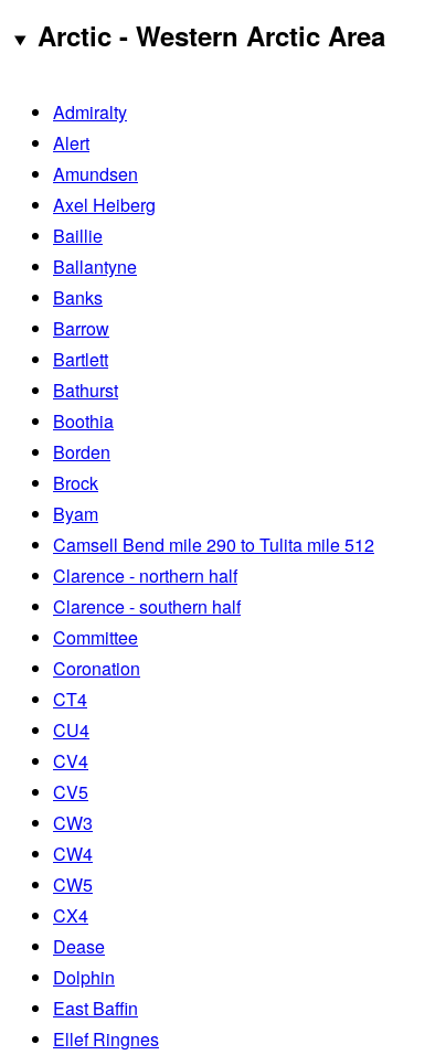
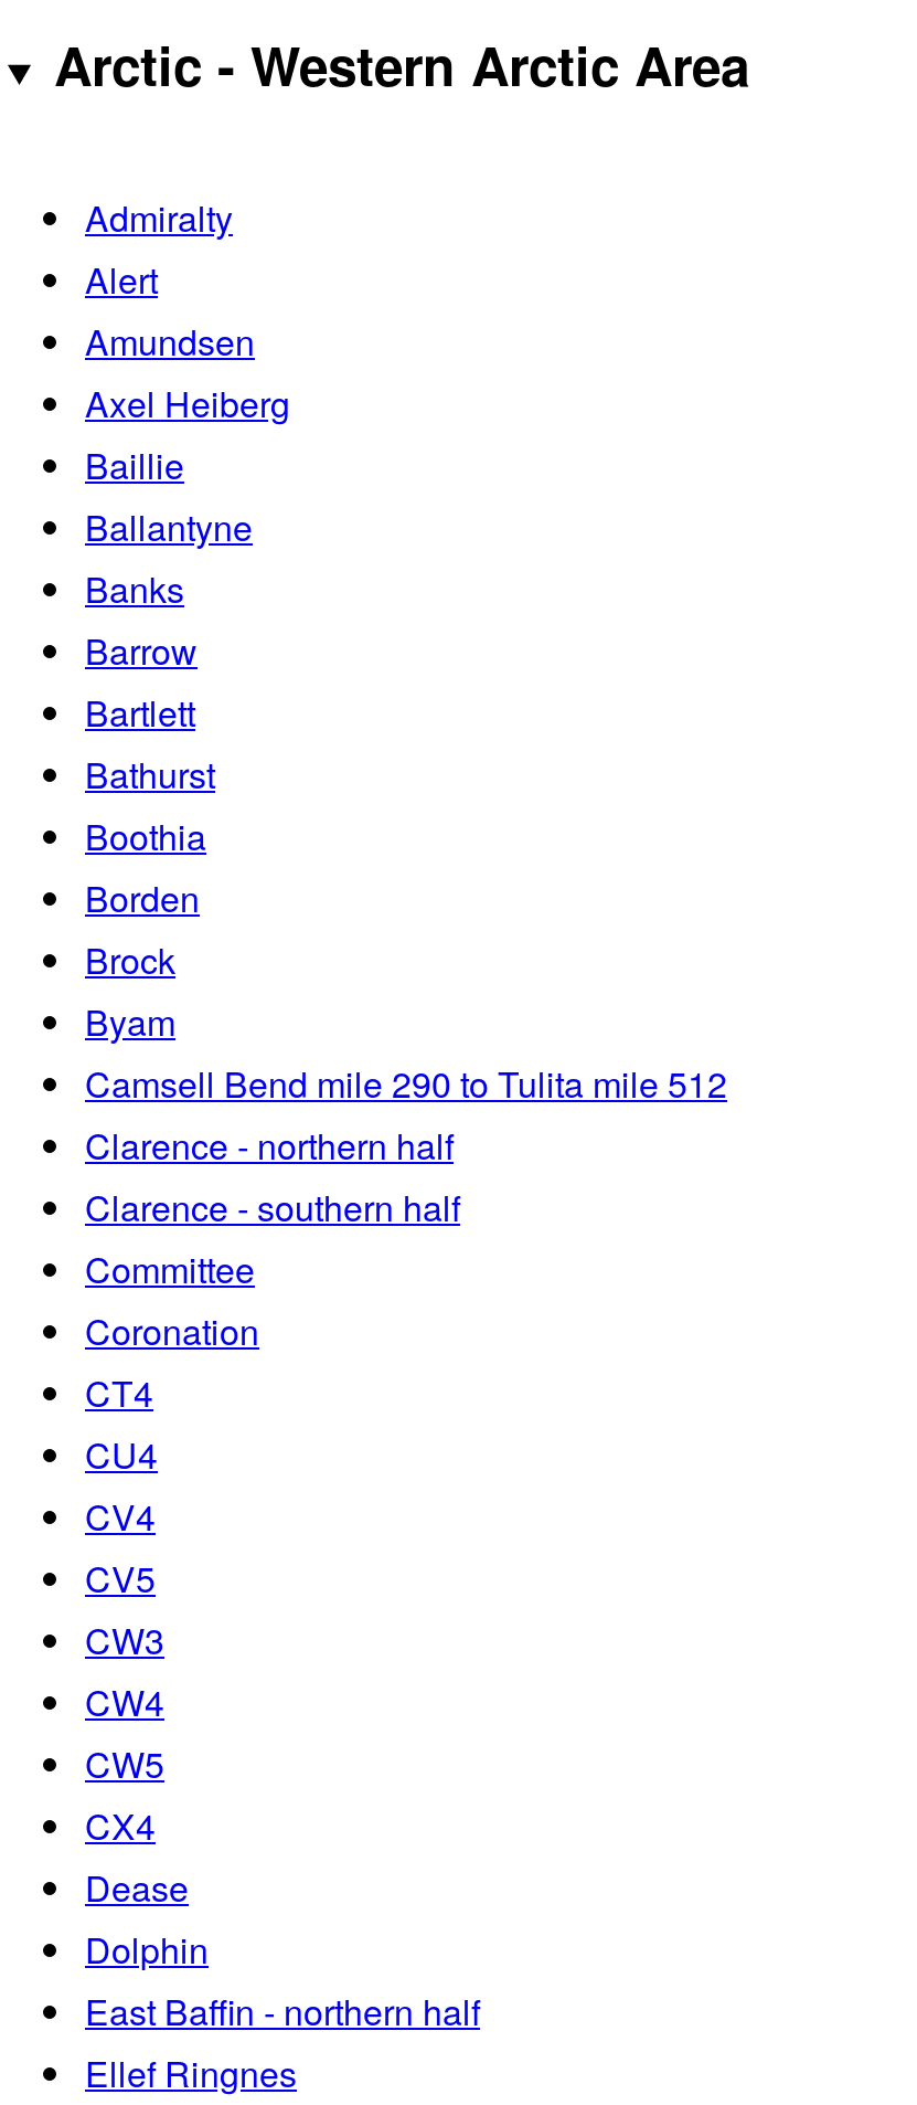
- East Baffin
+ East Baffin - northern half
